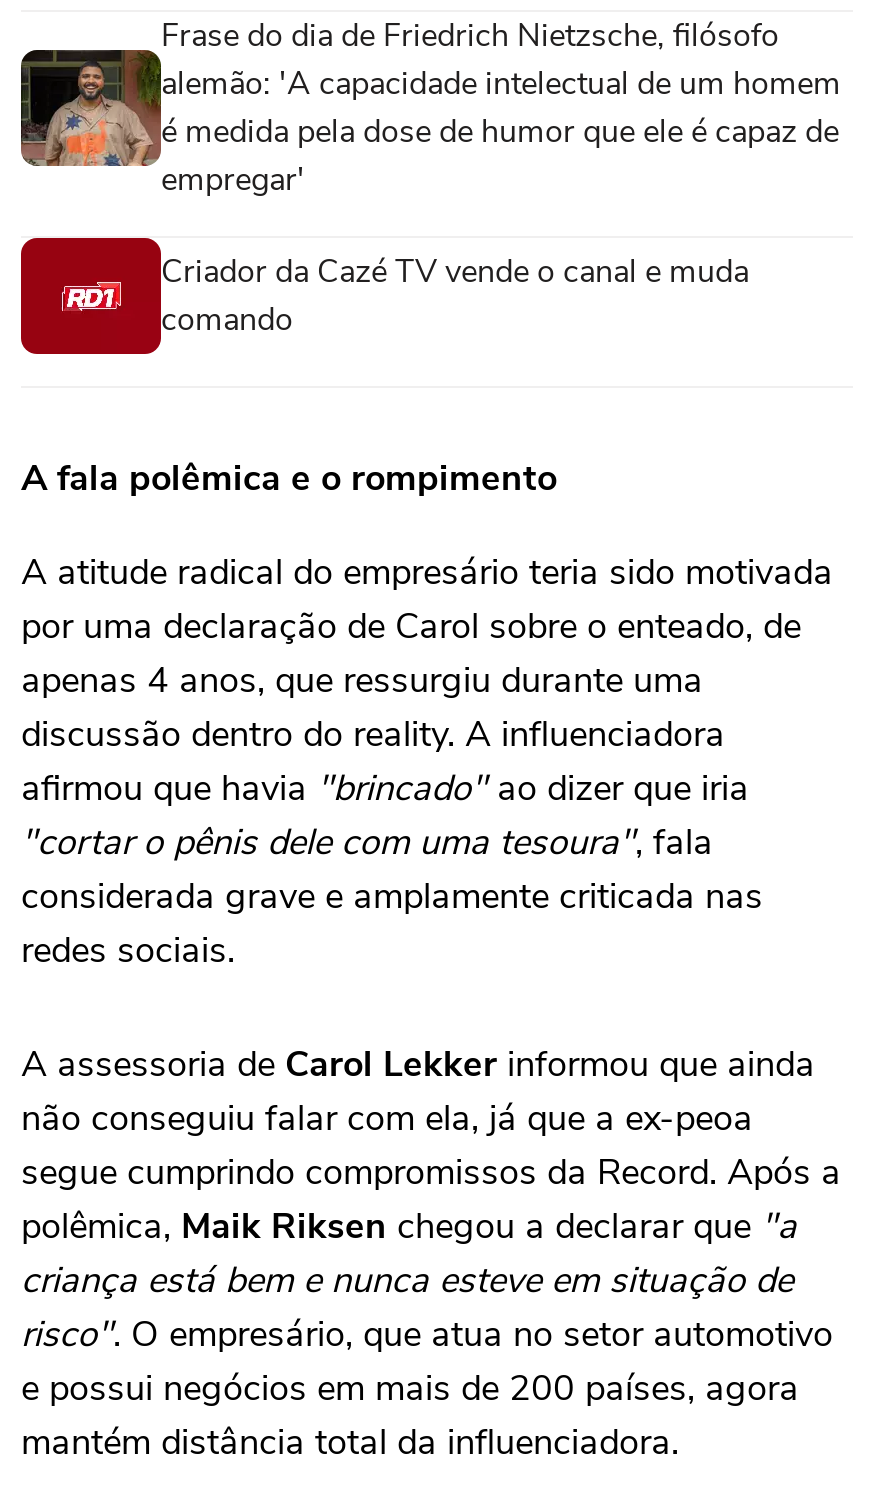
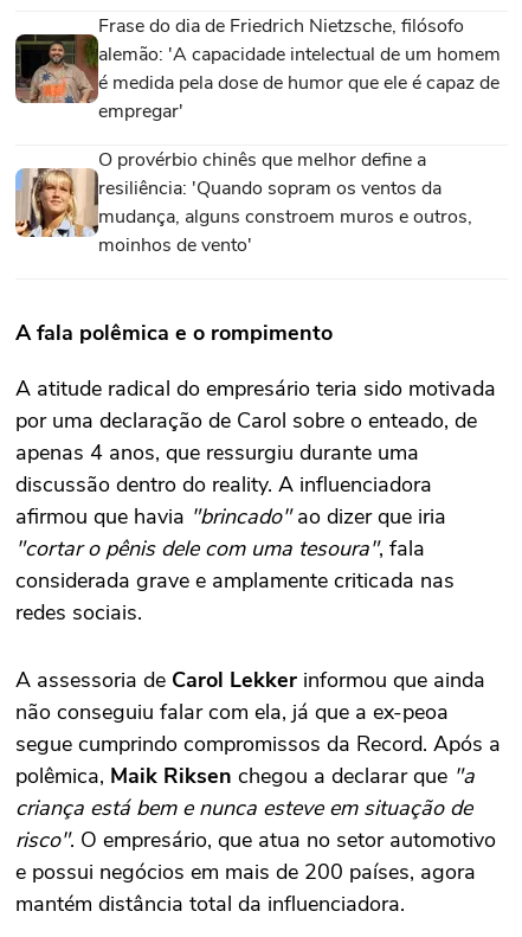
- [image]
- Criador da Cazé TV vende o canal e muda
- comando
+ [image]
+ O provérbio chinês que melhor define a
+ resiliência: 'Quando sopram os ventos da
+ mudança, alguns constroem muros e outros,
+ moinhos de vento'
